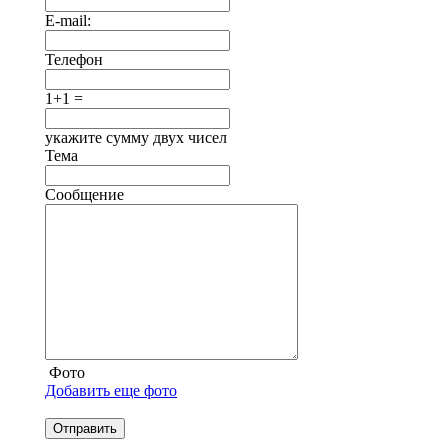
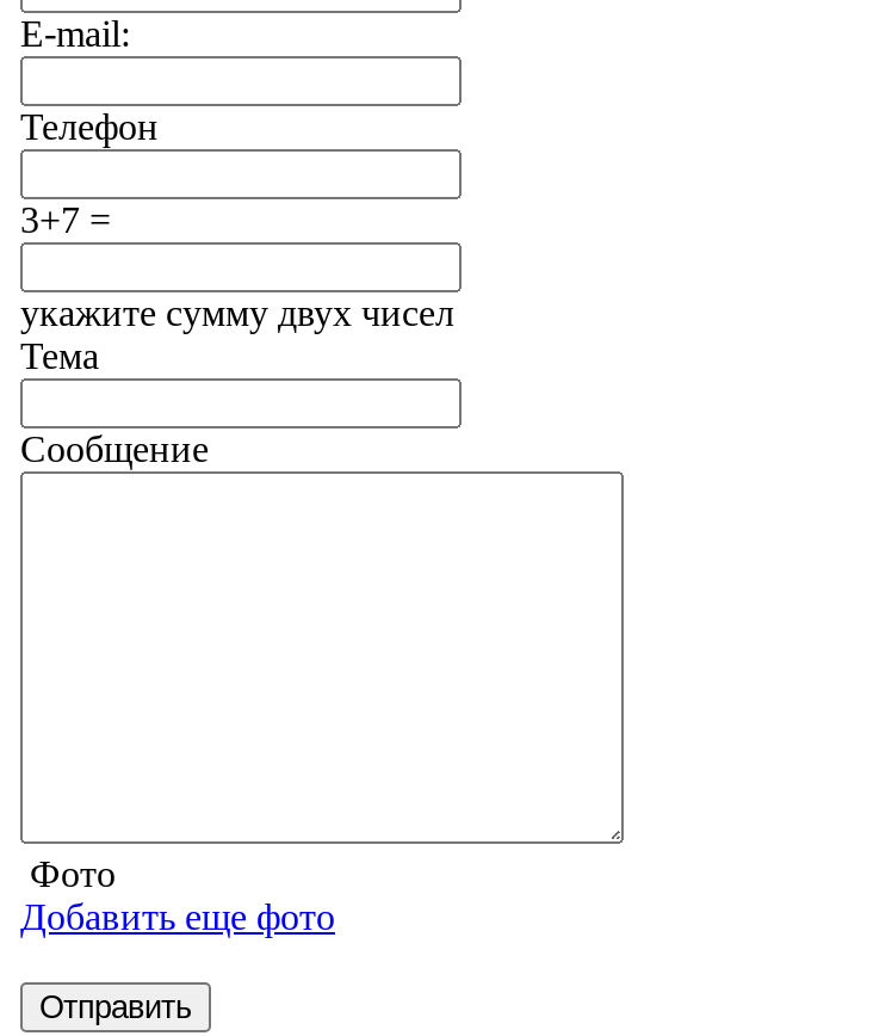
- 1+1 =
+ 3+7 =
